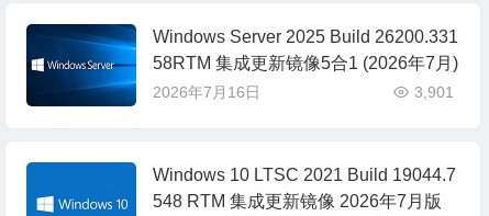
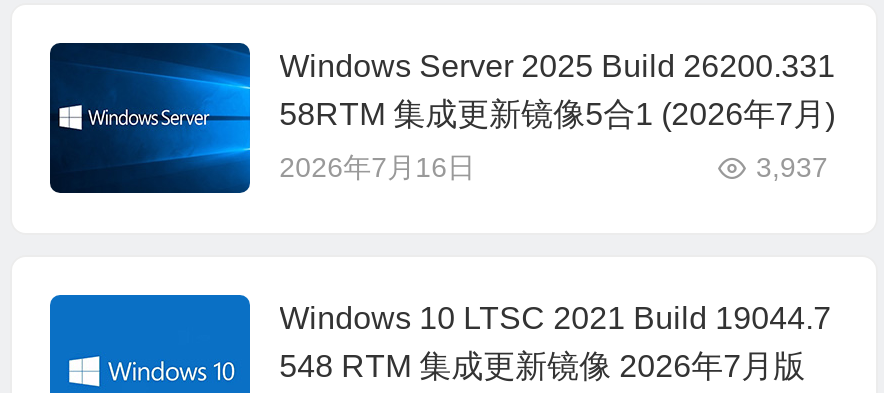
- 3,901
+ 3,937
